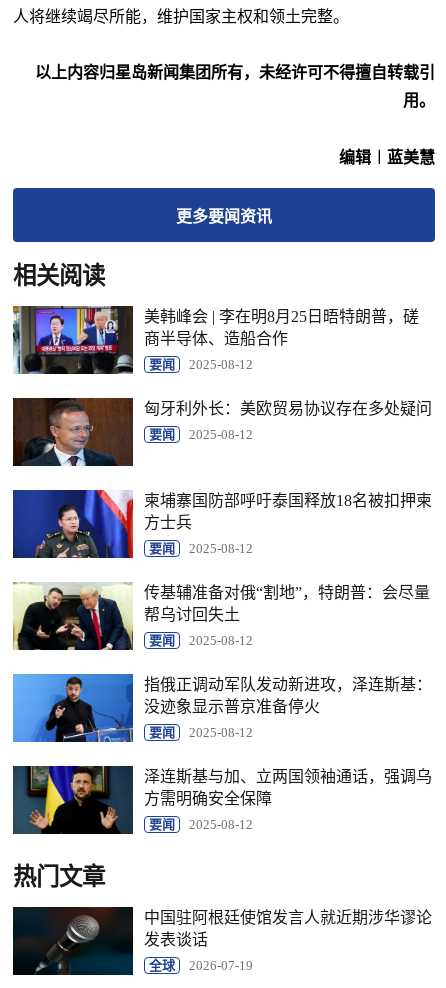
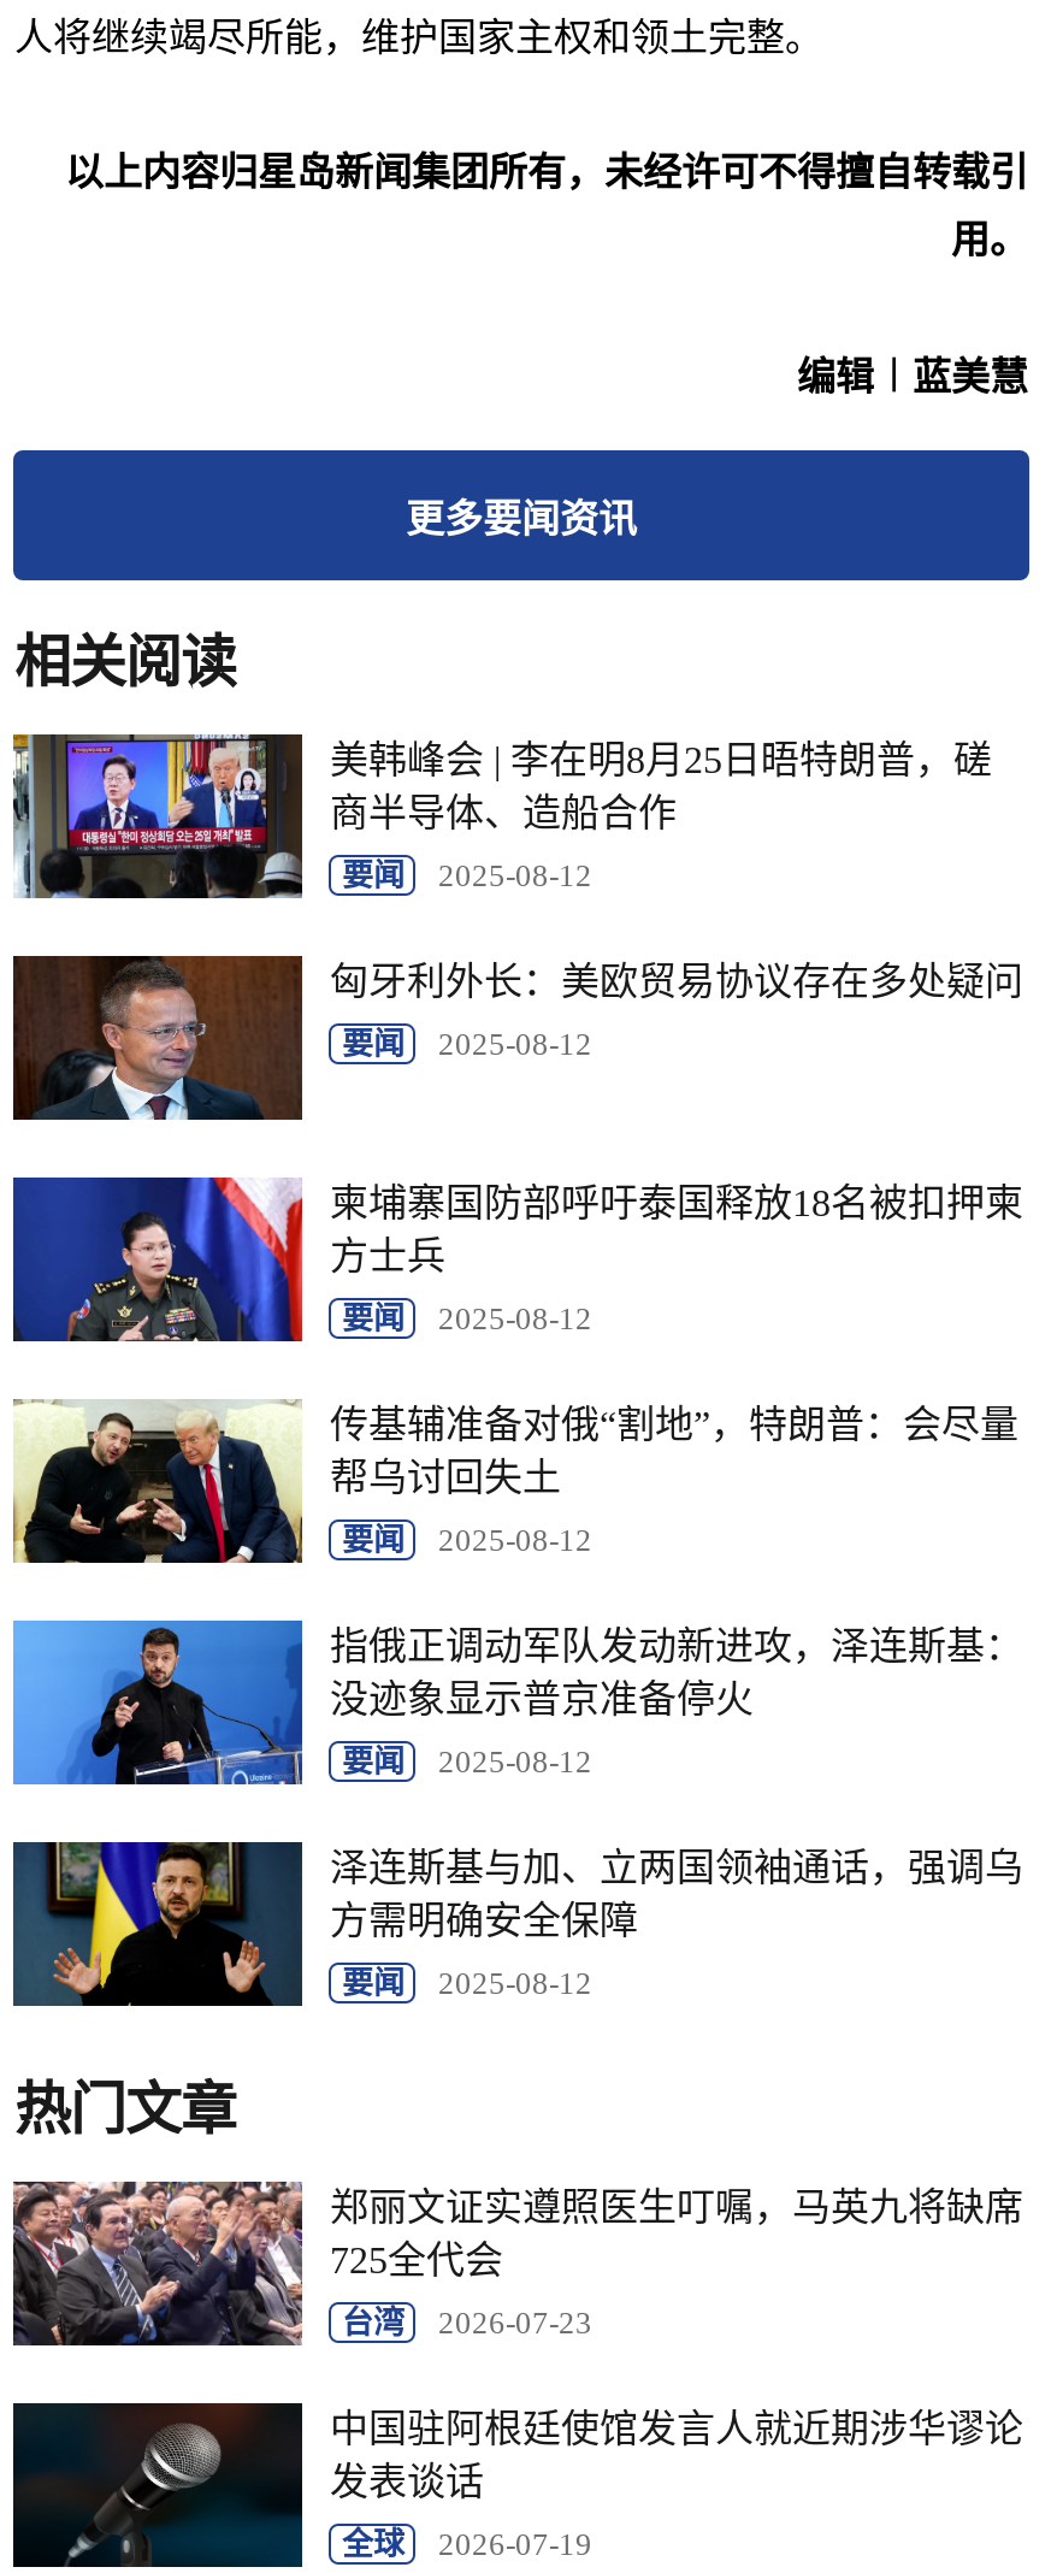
+ [image]
+ 郑丽文证实遵照医生叮嘱，马英九将缺席
+ 725全代会
+ 台湾
+ 2026-07-23
